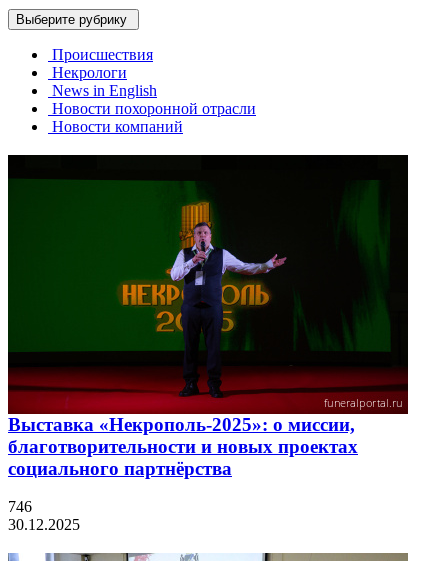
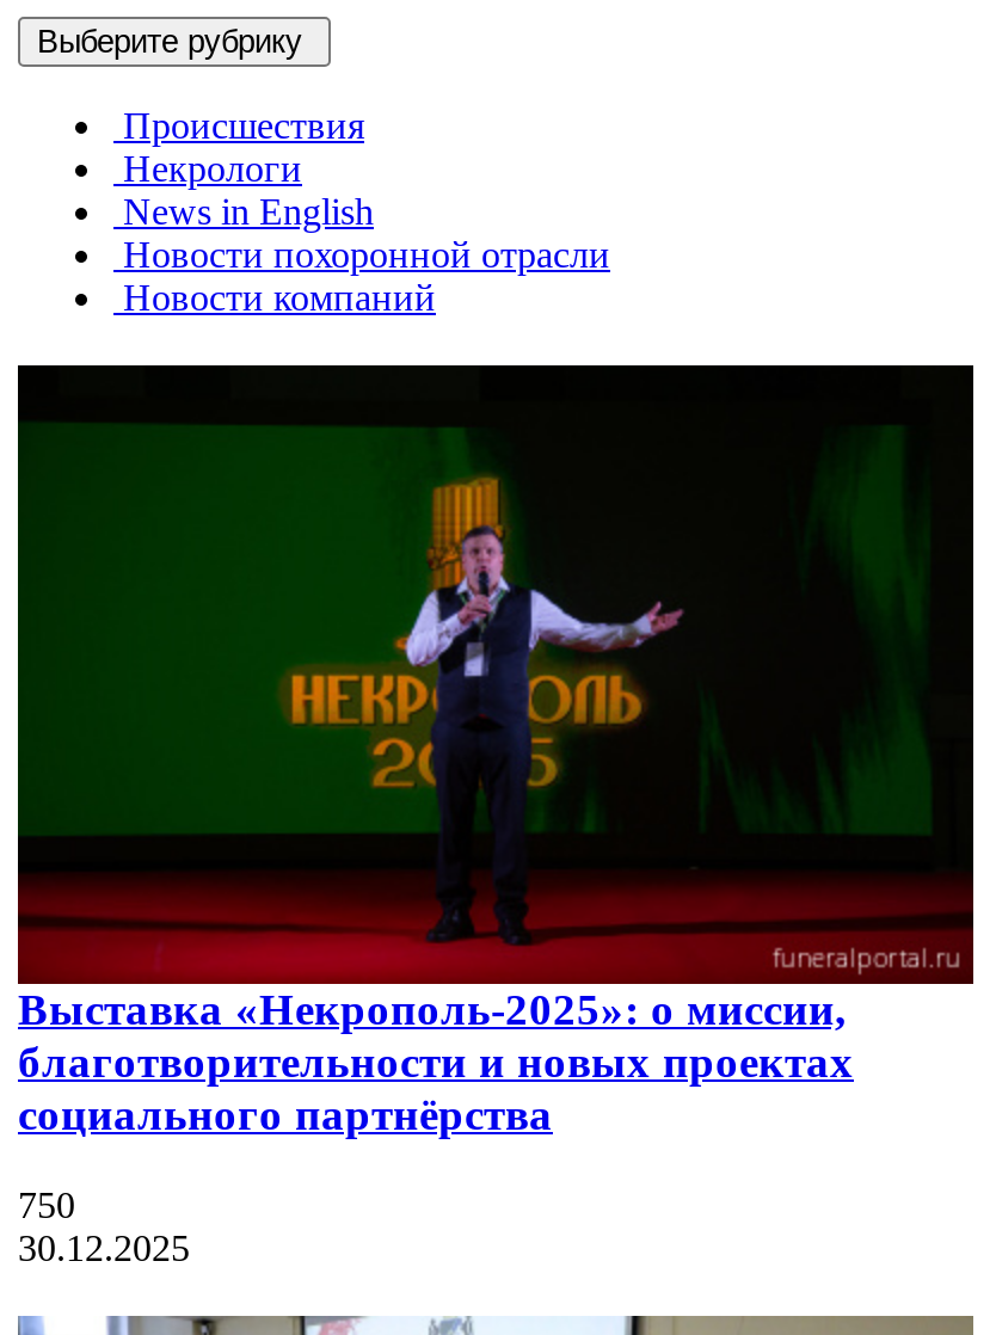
- 746
+ 750
